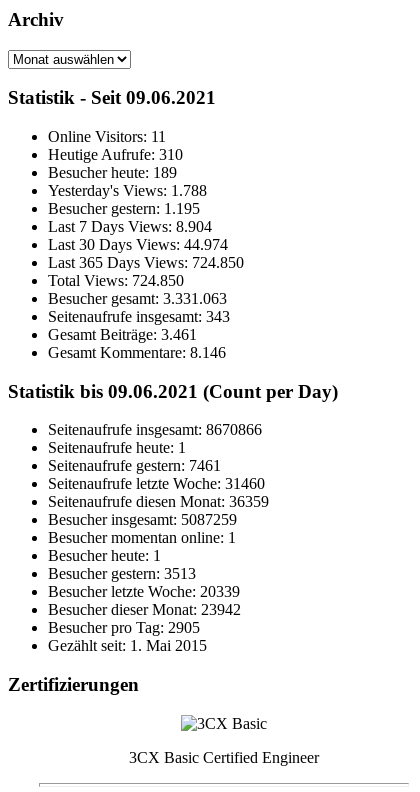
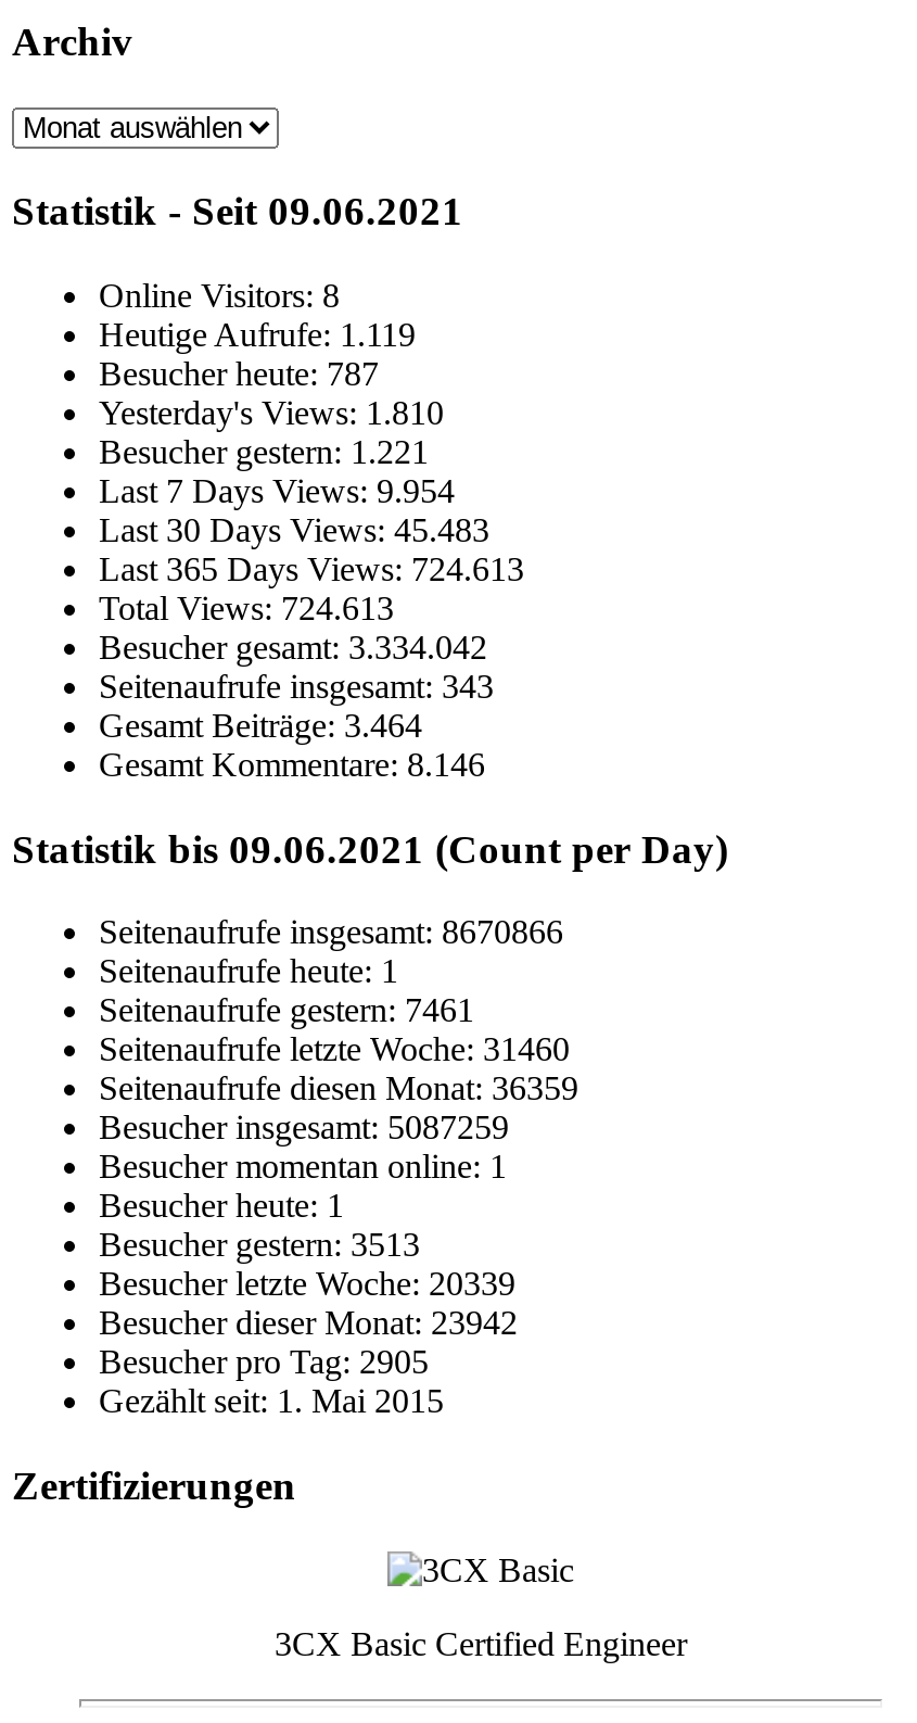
- Online Visitors: 11
+ Online Visitors: 8

- Heutige Aufrufe: 310
+ Heutige Aufrufe: 1.119

- Besucher heute: 189
+ Besucher heute: 787

- Yesterday's Views: 1.788
+ Yesterday's Views: 1.810

- Besucher gestern: 1.195
+ Besucher gestern: 1.221

- Last 7 Days Views: 8.904
+ Last 7 Days Views: 9.954

- Last 30 Days Views: 44.974
+ Last 30 Days Views: 45.483

- Last 365 Days Views: 724.850
+ Last 365 Days Views: 724.613

- Total Views: 724.850
+ Total Views: 724.613

- Besucher gesamt: 3.331.063
+ Besucher gesamt: 3.334.042

- Gesamt Beiträge:3.461
+ Gesamt Beiträge:3.464
